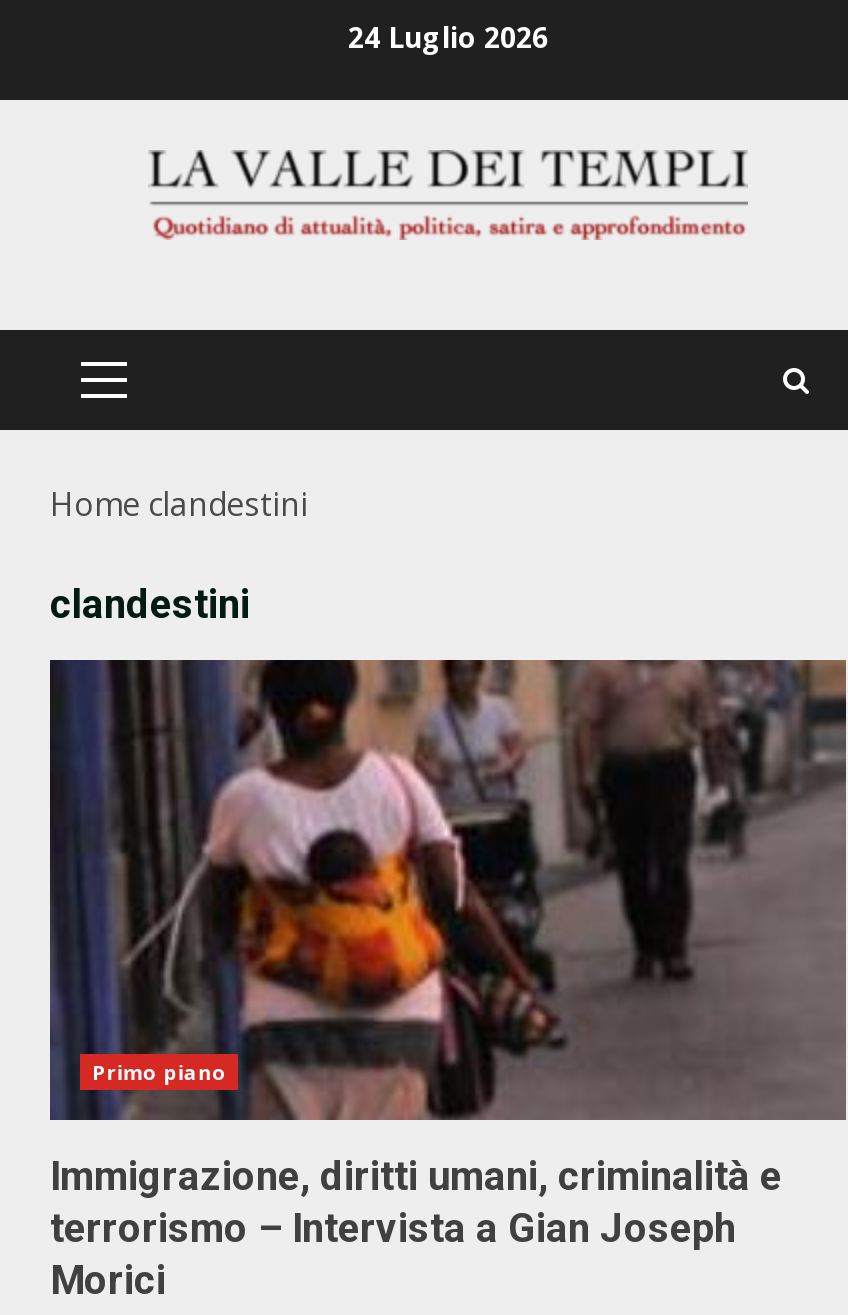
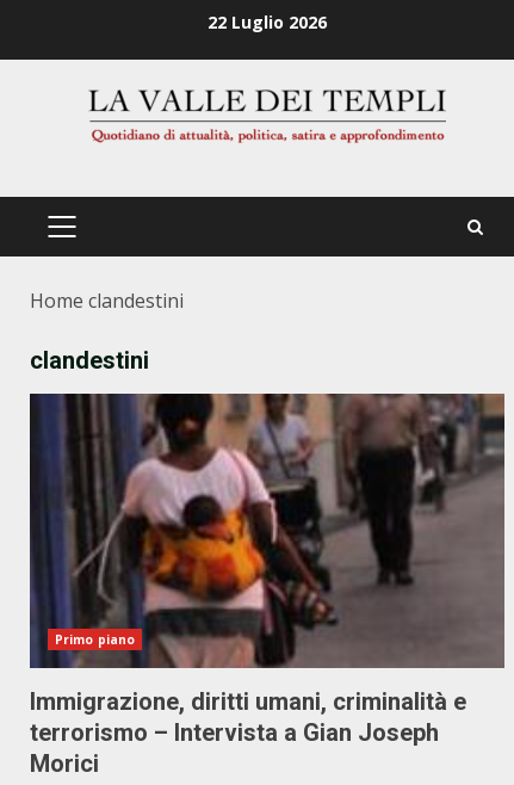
- 24 Luglio 2026
+ 22 Luglio 2026
